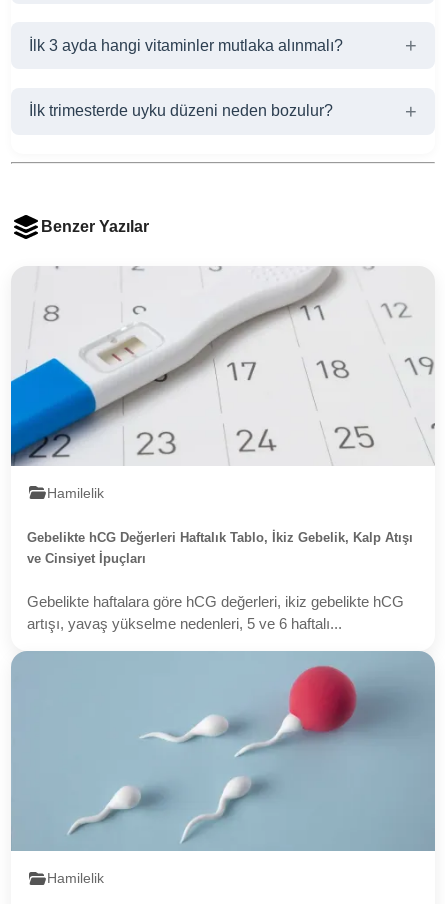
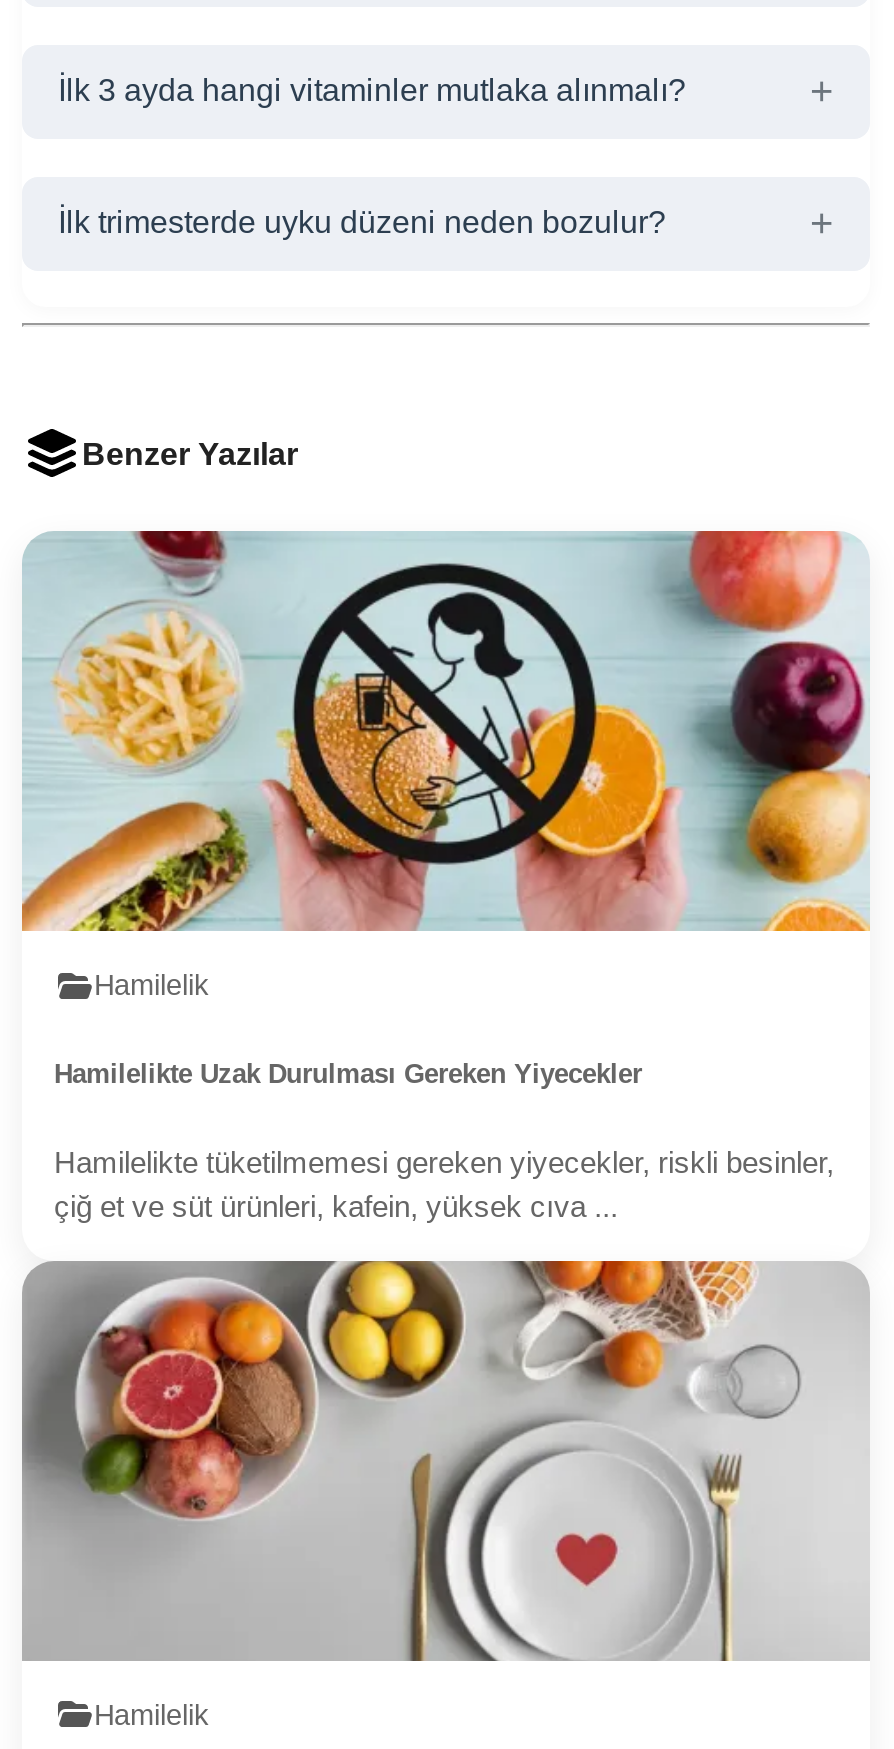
- [image]
+ [image]

- Gebelikte hCG Değerleri Haftalık Tablo, İkiz Gebelik, Kalp Atışı
- ve Cinsiyet İpuçları
+ Hamilelikte Uzak Durulması Gereken Yiyecekler

- Gebelikte haftalara göre hCG değerleri, ikiz gebelikte hCG
- artışı, yavaş yükselme nedenleri, 5 ve 6 haftalı...
+ Hamilelikte tüketilmemesi gereken yiyecekler, riskli besinler,
+ çiğ et ve süt ürünleri, kafein, yüksek cıva ...

- [image]
+ [image]
